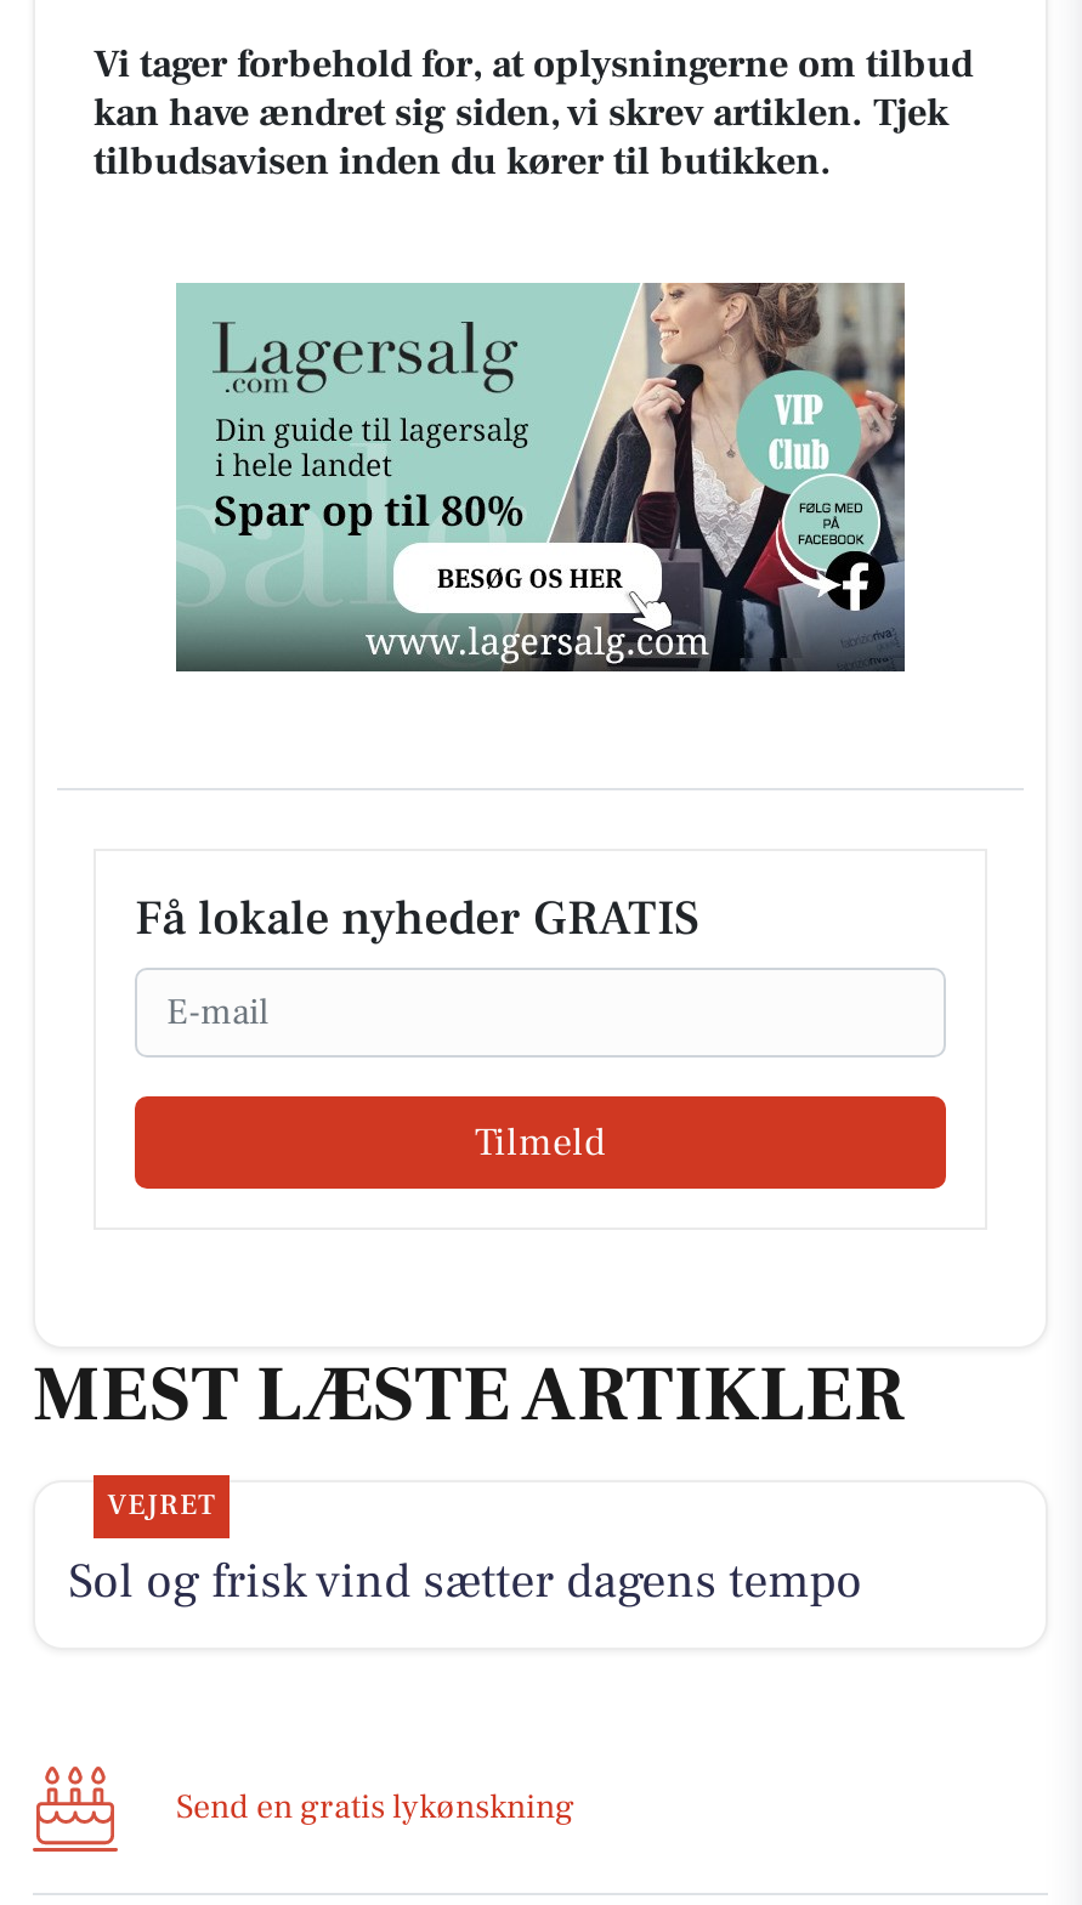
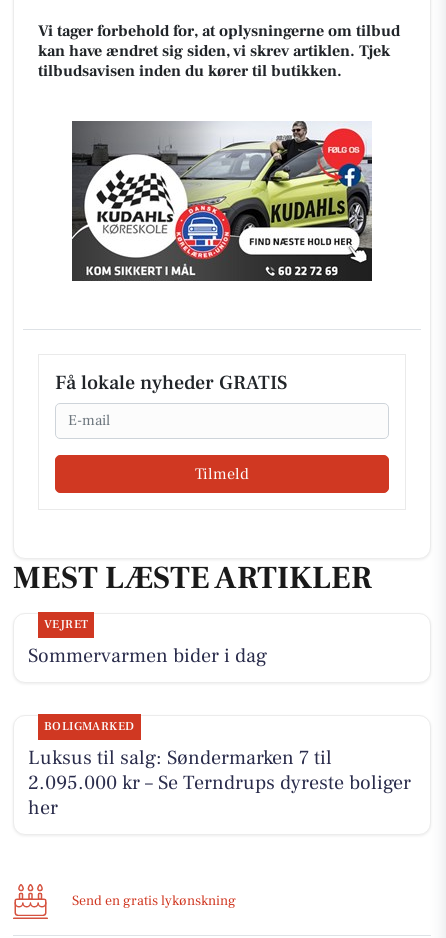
- [image]
+ [image]

- Sol og frisk vind sætter dagens tempo
+ Sommervarmen bider i dag
+ BOLIGMARKED
+ Luksus til salg: Søndermarken 7 til
+ 2.095.000 kr – Se Terndrups dyreste boliger
+ her
